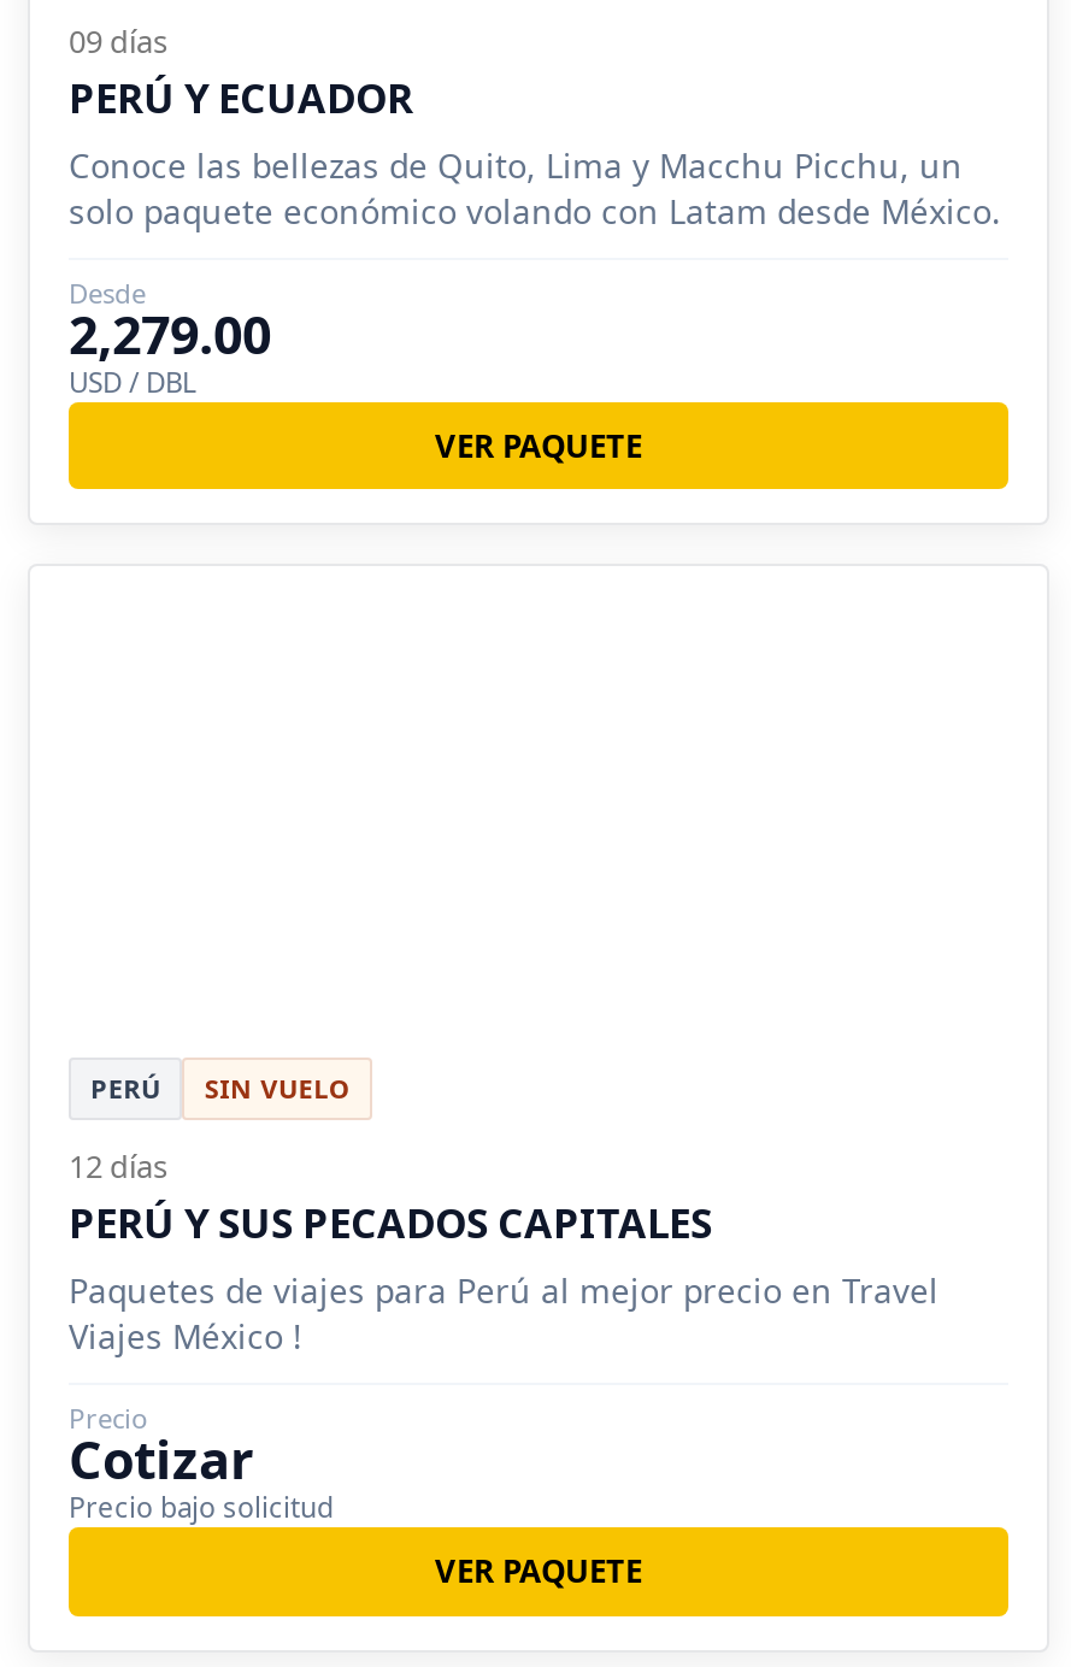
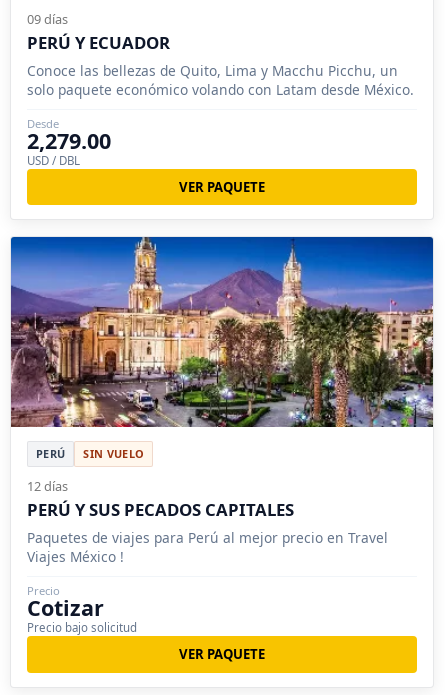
+ [image]
